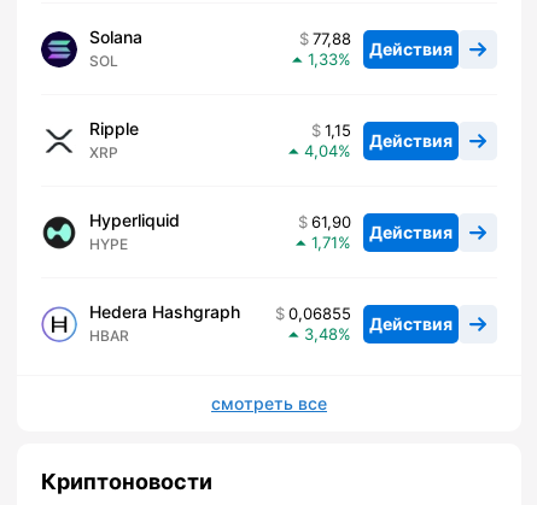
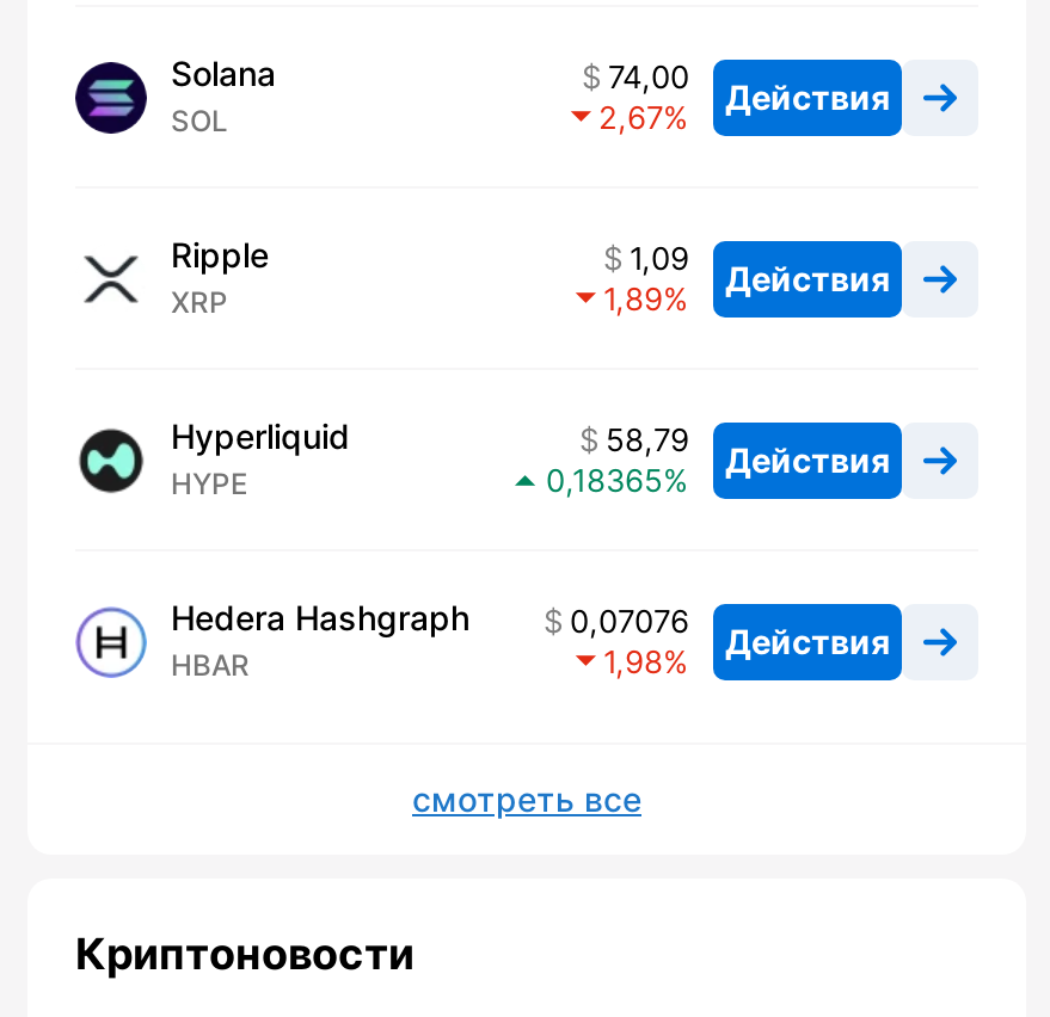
- 77,88 Действия
+ 74,00 Действия

- 1,33
+ 2,67

- 1,15 Действия
+ 1,09 Действия

- 4,04
+ 1,89

- 61,90 Действия
+ 58,79 Действия

- 1,71
+ 0,18365

- 0,06855 Действия
+ 0,07076 Действия

- 3,48
+ 1,98
